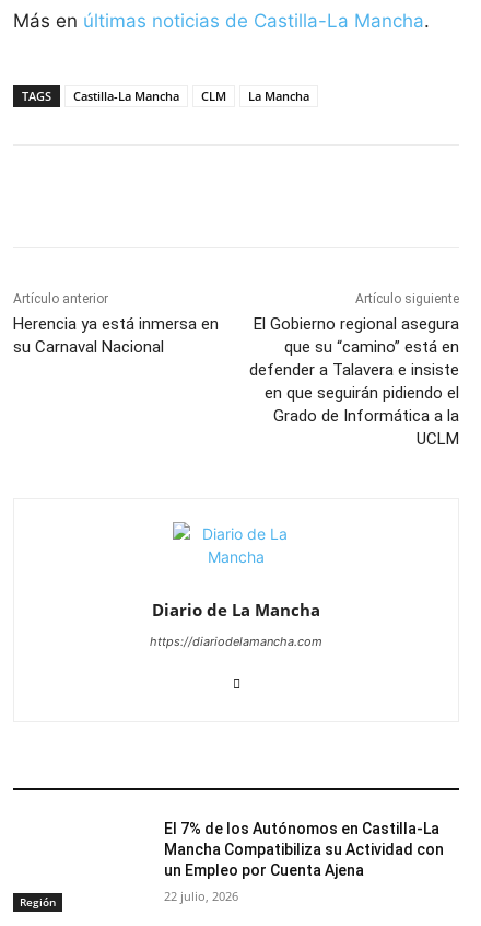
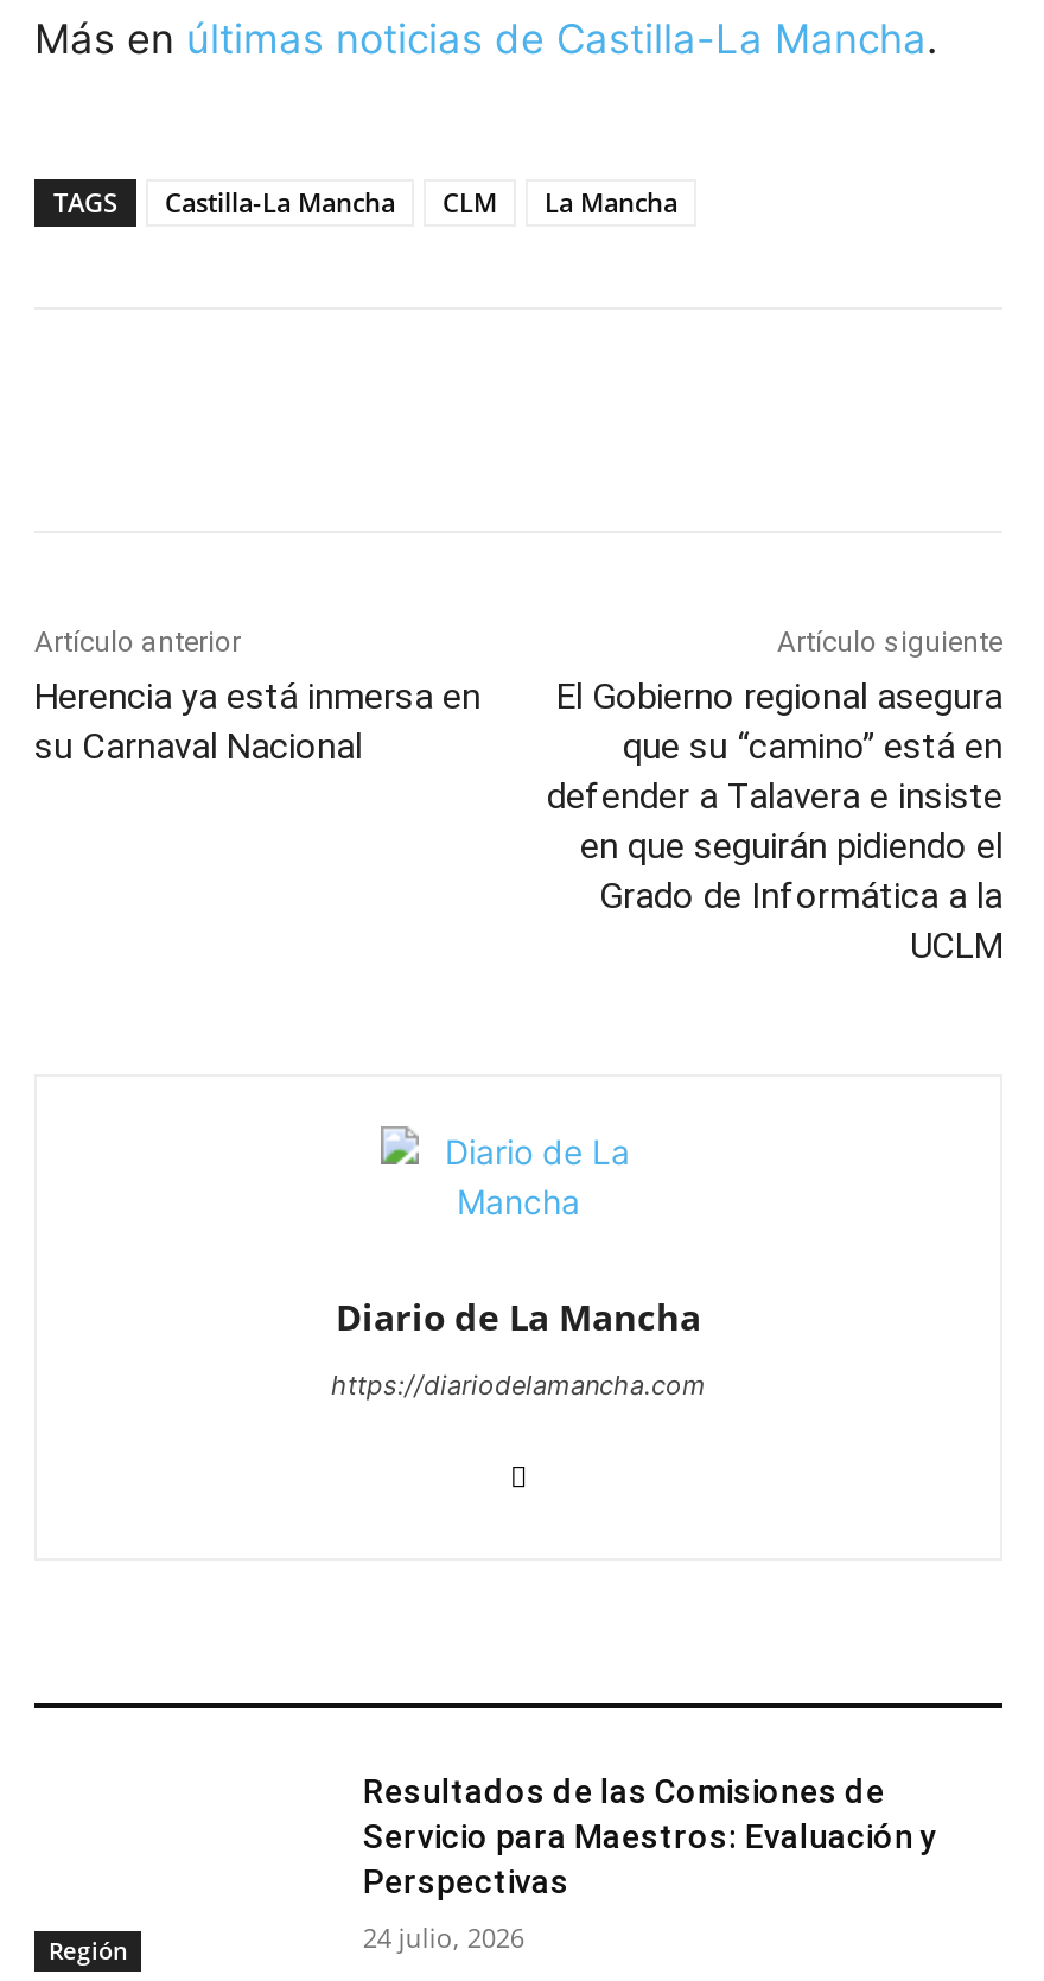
- El 7% de los Autónomos en Castilla-La
- Mancha Compatibiliza su Actividad con
- un Empleo por Cuenta Ajena
+ Resultados de las Comisiones de
+ Servicio para Maestros: Evaluación y
+ Perspectivas

- 22 julio, 2026
+ 24 julio, 2026
